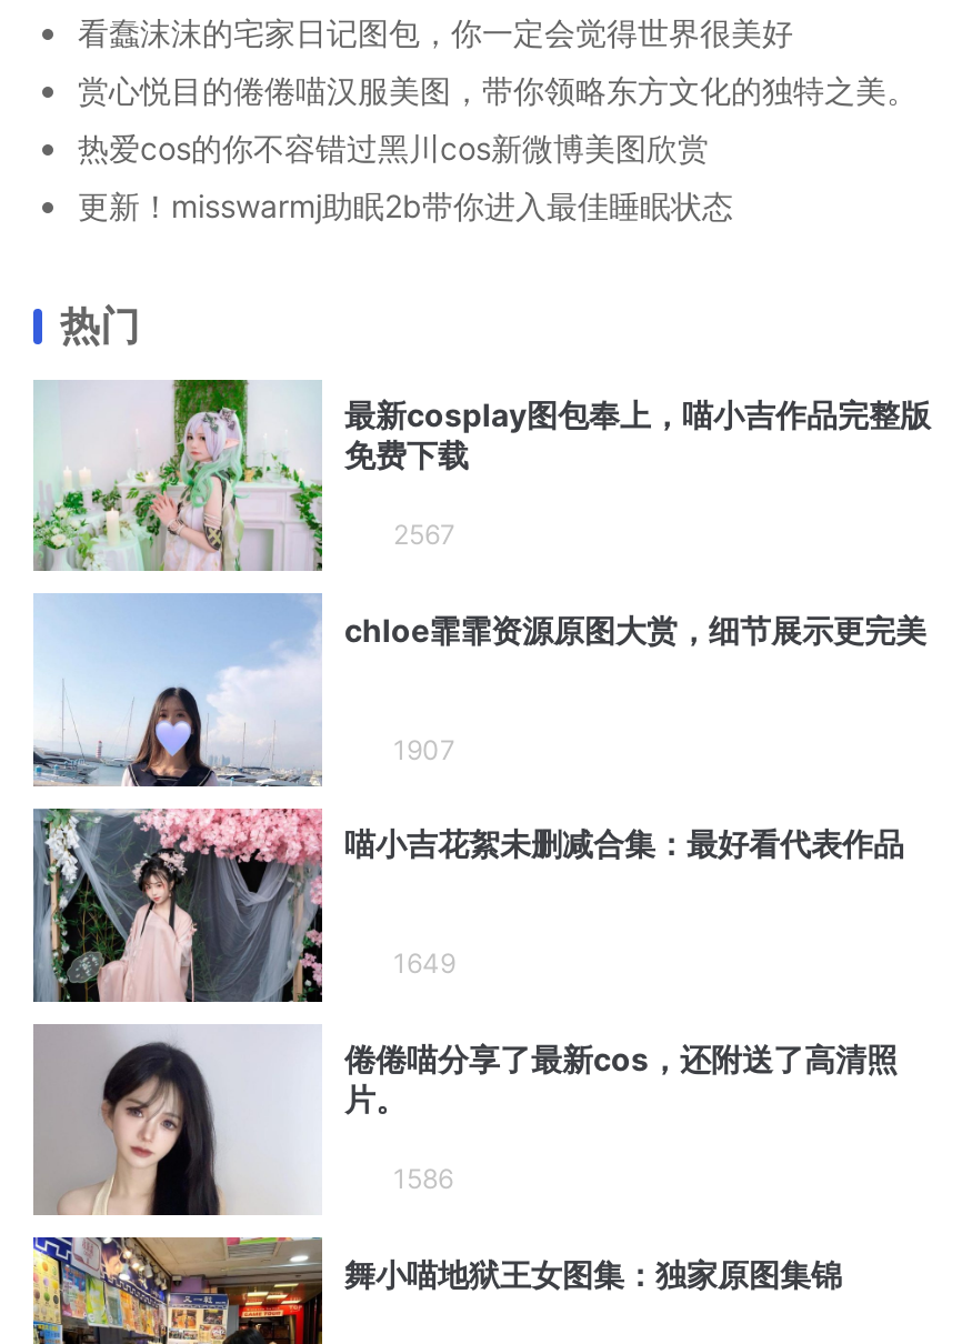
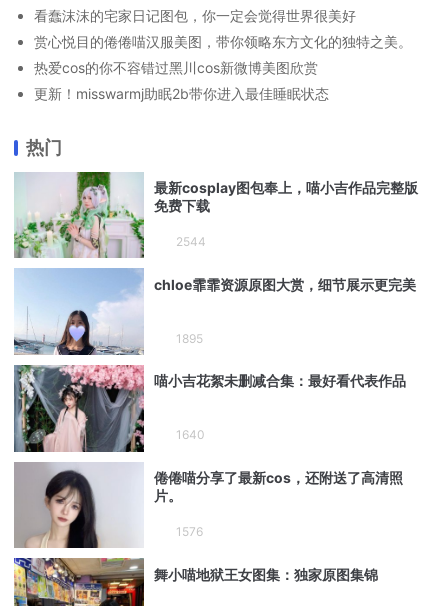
- 2567
+ 2544

- 1907
+ 1895

- 1649
+ 1640

- 1586
+ 1576
